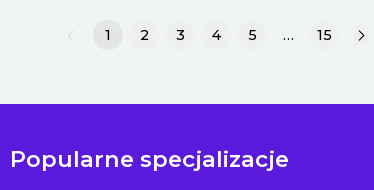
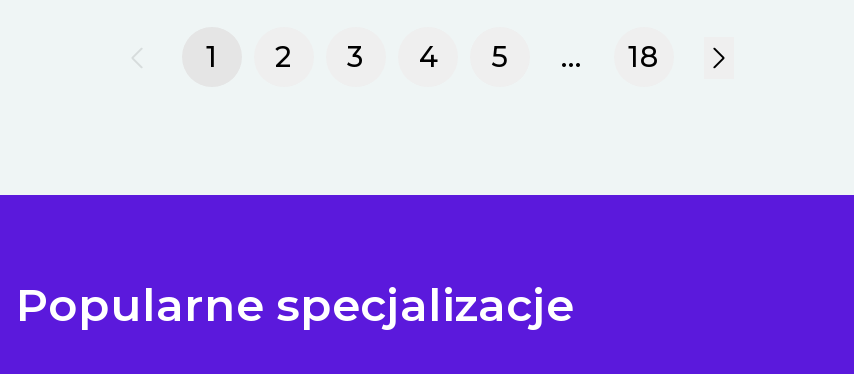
- 15
+ 18
